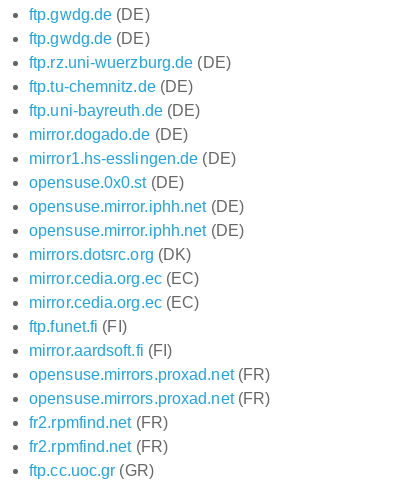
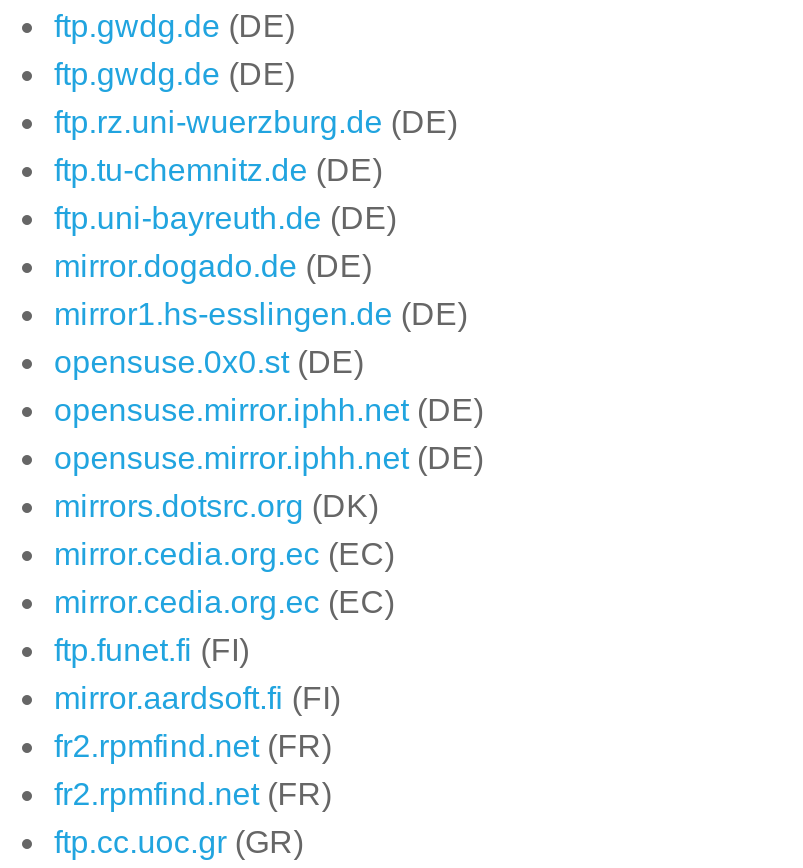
- opensuse.mirrors.proxad.net (FR)
- opensuse.mirrors.proxad.net (FR)
